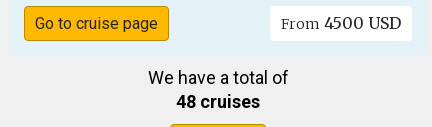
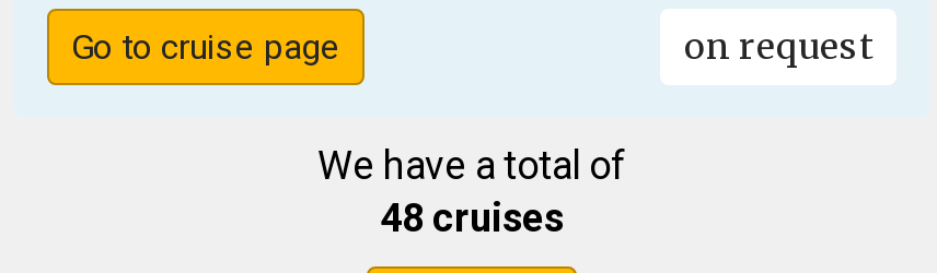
- From 4500 USD
+ on request
